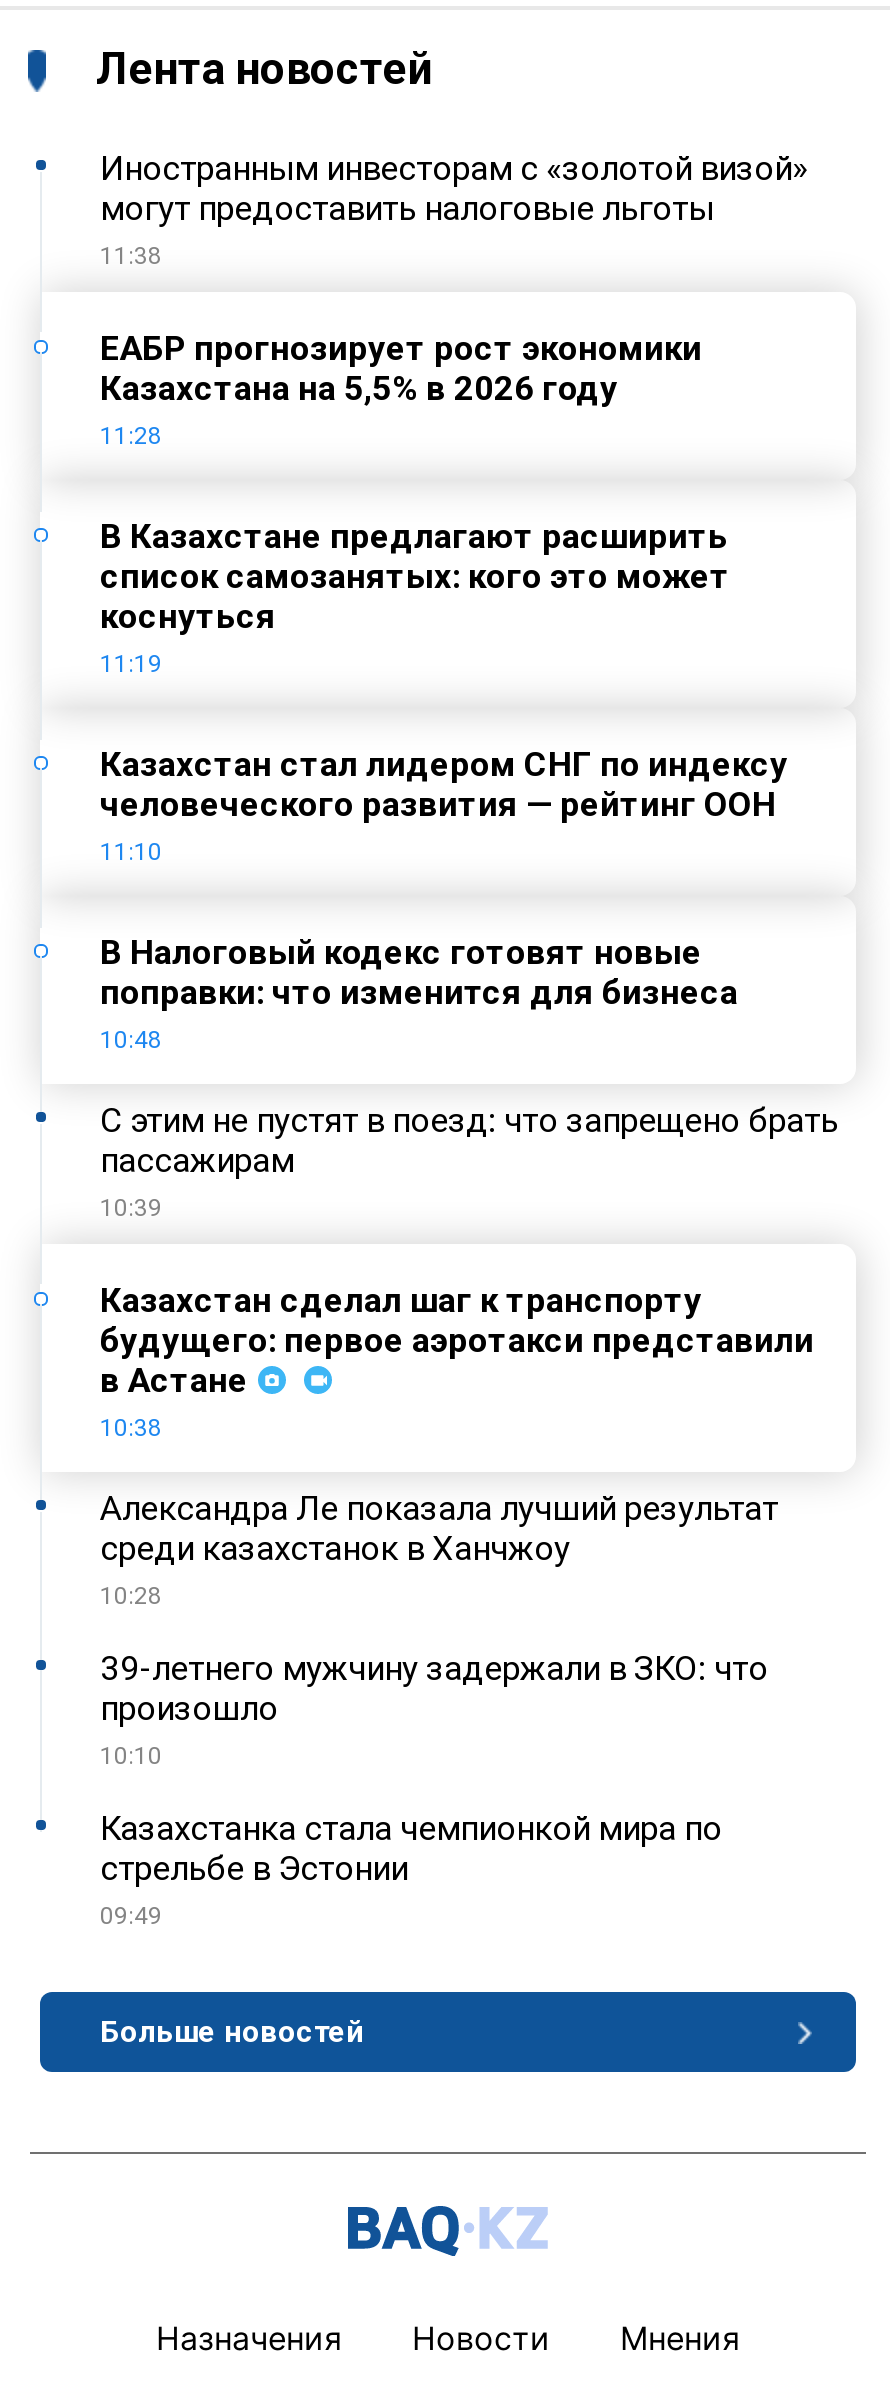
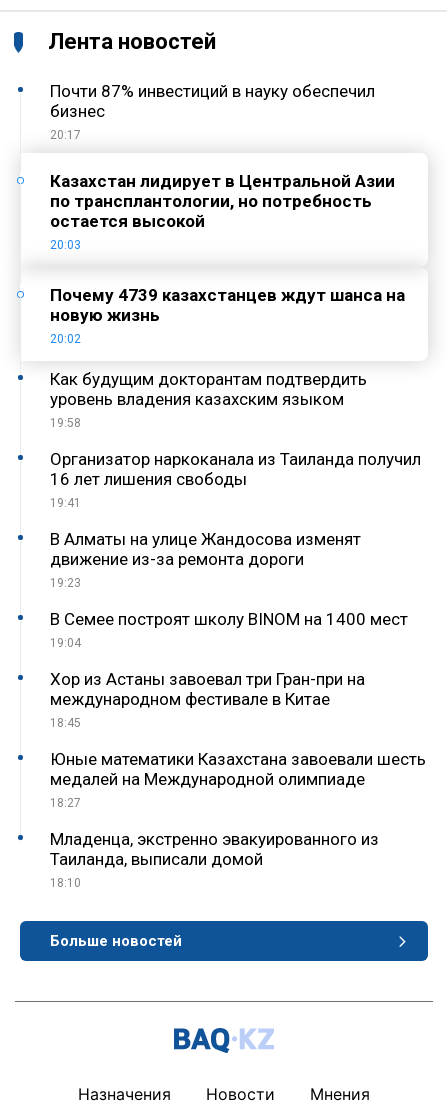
- Иностранным инвесторам с «золотой визой»
- могут предоставить налоговые льготы
- 11:38
+ Почти 87% инвестиций в науку обеспечил
+ бизнес
+ 20:17

- ЕАБР прогнозирует рост экономики
- Казахстана на 5,5% в 2026 году
- 11:28
+ Казахстан лидирует в Центральной Азии
+ по трансплантологии, но потребность
+ остается высокой
+ 20:03

- В Казахстане предлагают расширить
- список самозанятых: кого это может
- коснуться
- 11:19
+ Почему 4739 казахстанцев ждут шанса на
+ новую жизнь
+ 20:02

- Казахстан стал лидером СНГ по индексу
- человеческого развития — рейтинг ООН
- 11:10
+ Как будущим докторантам подтвердить
+ уровень владения казахским языком
+ 19:58

- В Налоговый кодекс готовят новые
- поправки: что изменится для бизнеса
- 10:48
+ Организатор наркоканала из Таиланда получил
+ 16 лет лишения свободы
+ 19:41

- С этим не пустят в поезд: что запрещено брать
- пассажирам
- 10:39
+ В Алматы на улице Жандосова изменят
+ движение из-за ремонта дороги
+ 19:23

- Казахстан сделал шаг к транспорту
- будущего: первое аэротакси представили
- в Астане
- 10:38
+ В Семее построят школу BINOM на 1400 мест
+ 19:04

- Александра Ле показала лучший результат
- среди казахстанок в Ханчжоу
- 10:28
+ Хор из Астаны завоевал три Гран-при на
+ международном фестивале в Китае
+ 18:45

- 39-летнего мужчину задержали в ЗКО: что
- произошло
- 10:10
+ Юные математики Казахстана завоевали шесть
+ медалей на Международной олимпиаде
+ 18:27

- Казахстанка стала чемпионкой мира по
- стрельбе в Эстонии
- 09:49
+ Младенца, экстренно эвакуированного из
+ Таиланда, выписали домой
+ 18:10
